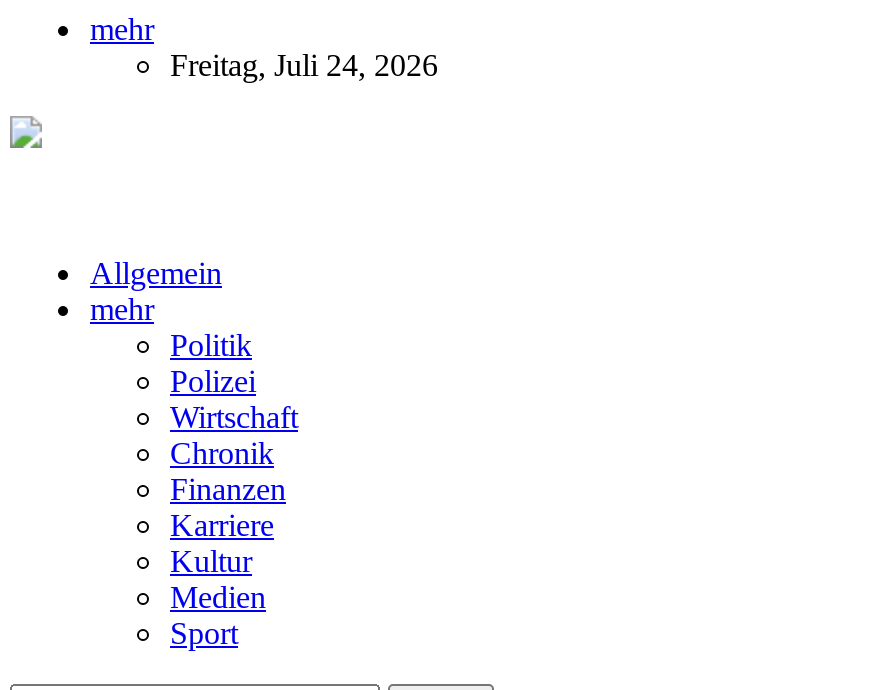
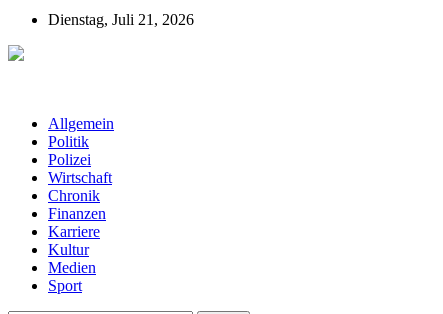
- mehr
- Freitag, Juli 24, 2026
+ Dienstag, Juli 21, 2026

- mehr
